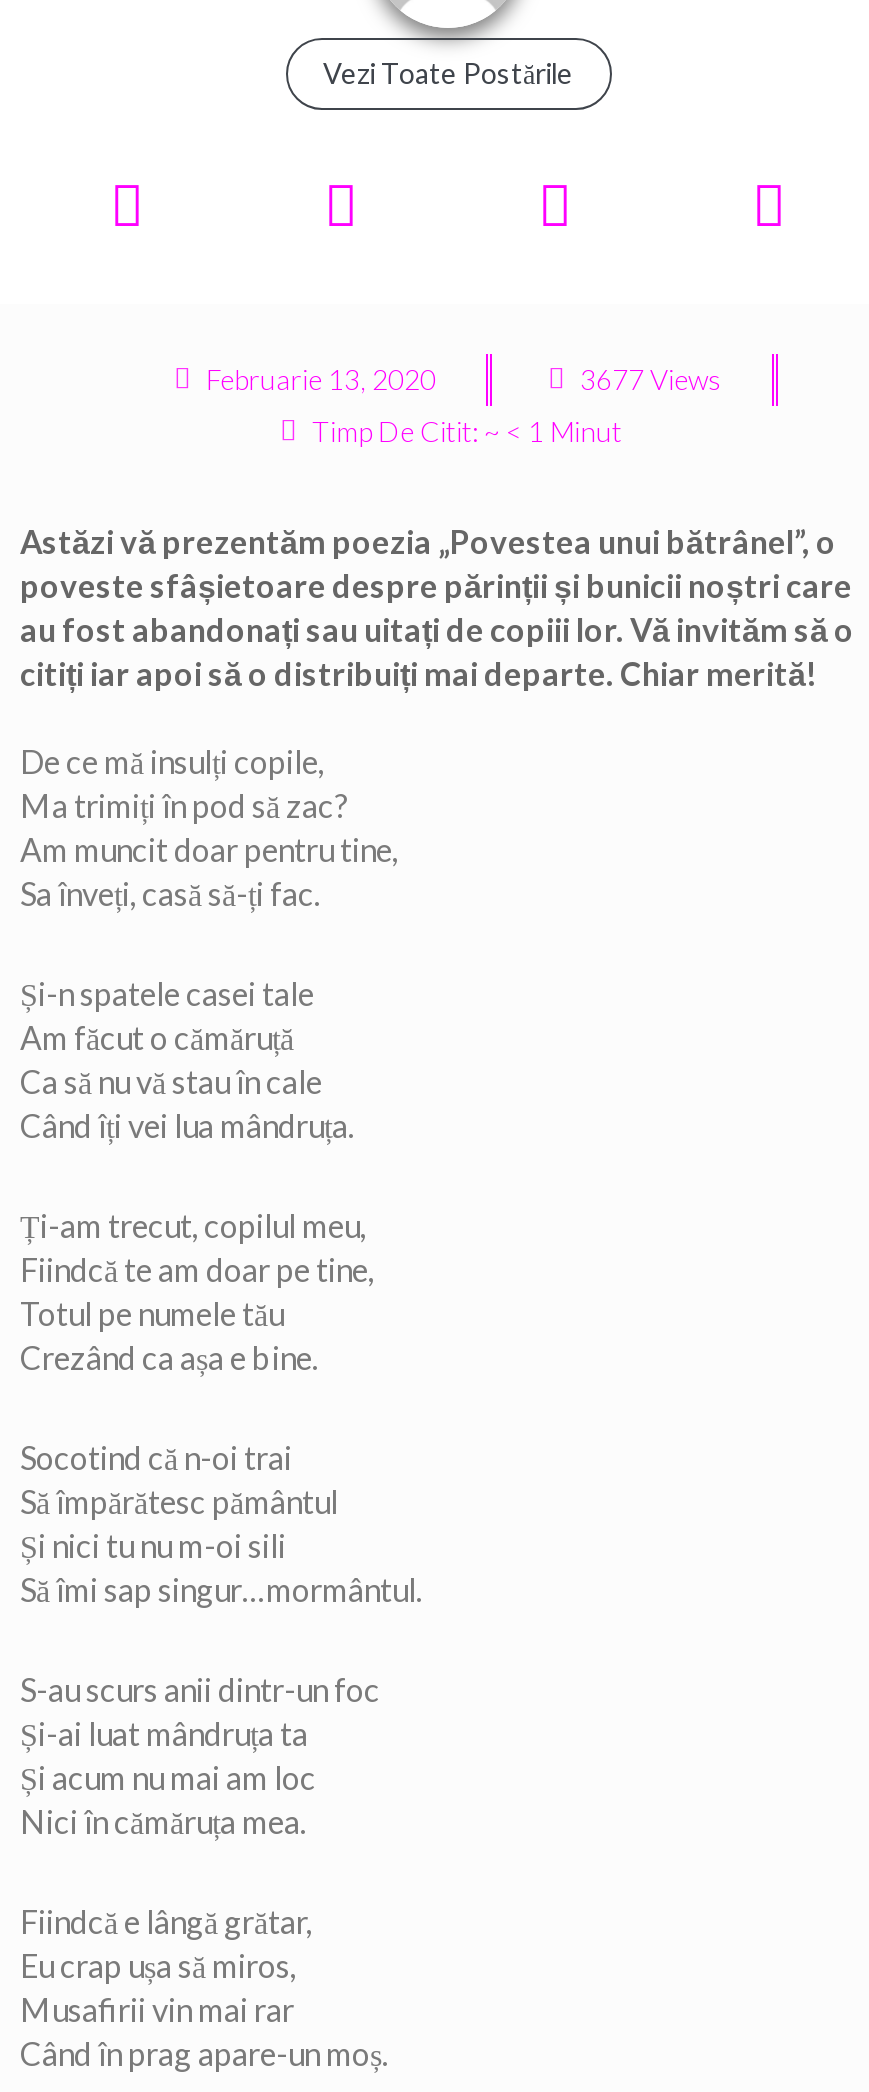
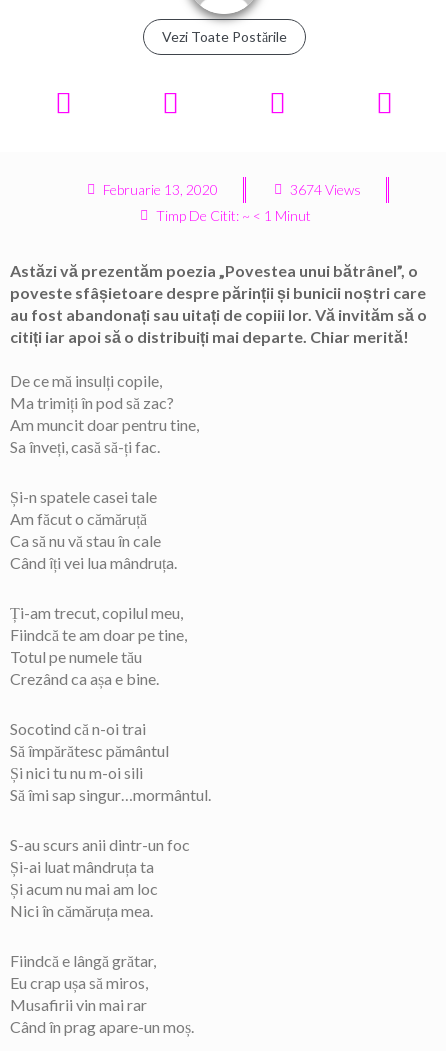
- 3677 Views
+ 3674 Views
